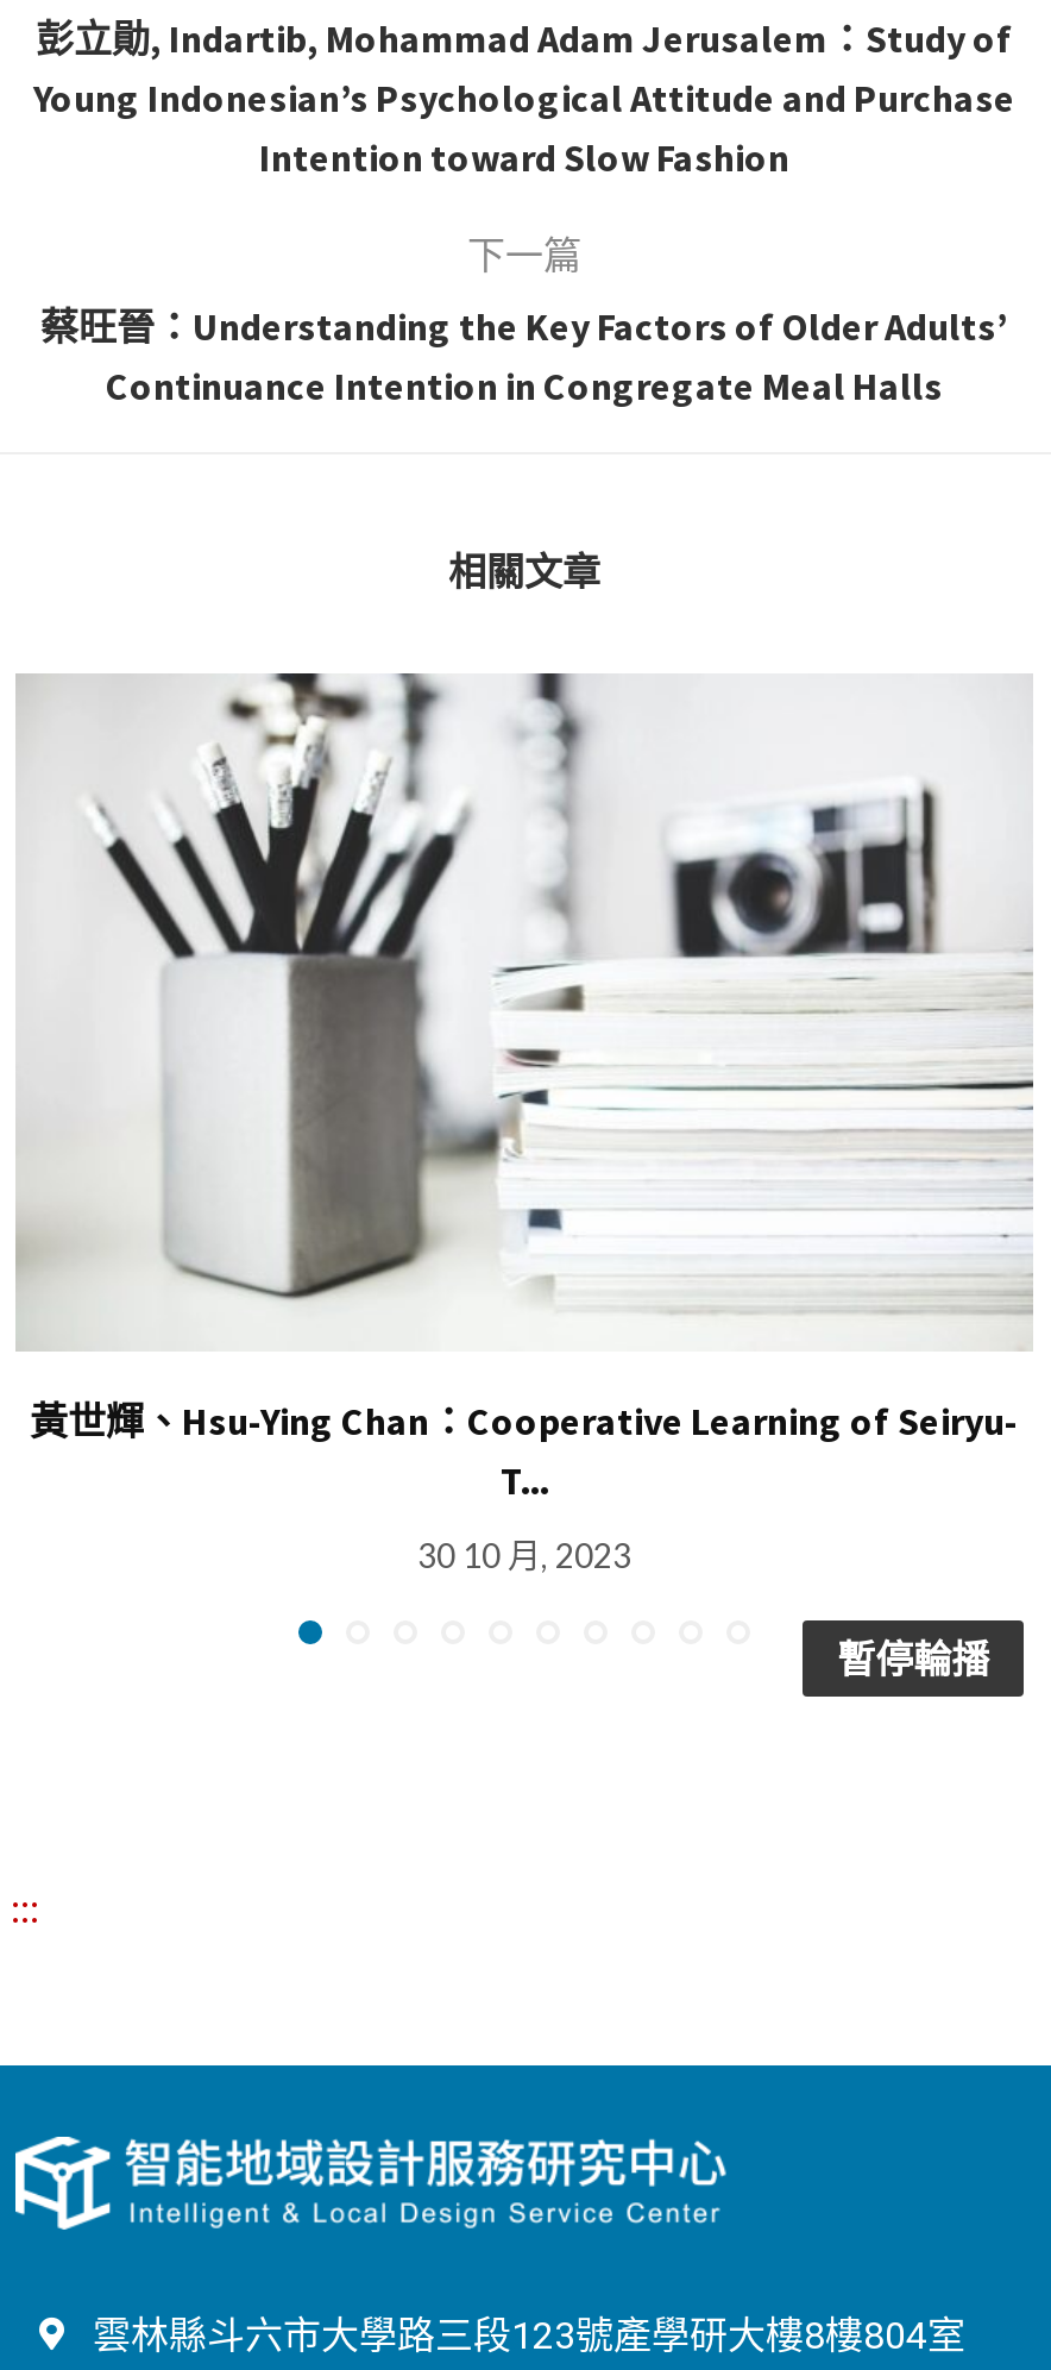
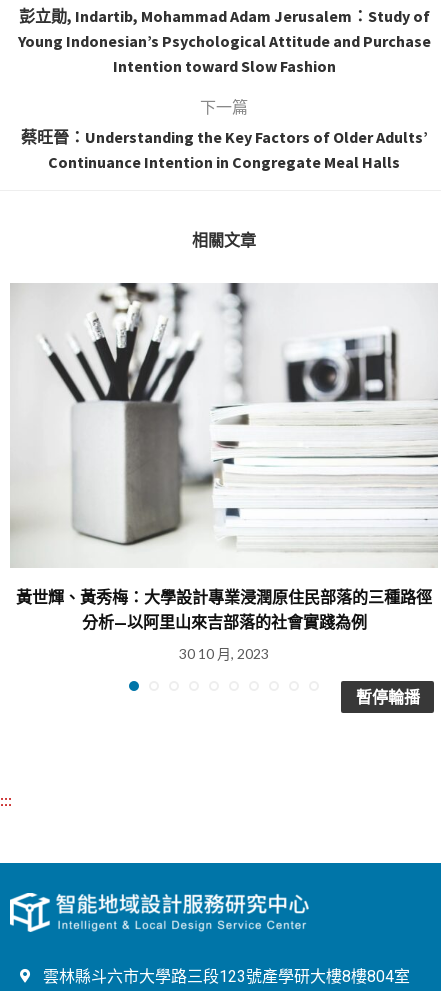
- 黃世輝、Hsu-Ying Chan：Cooperative Learning of Seiryu-
- T...
+ 黃世輝、黃秀梅：大學設計專業浸潤原住民部落的三種路徑
+ 分析—以阿里山來吉部落的社會實踐為例
